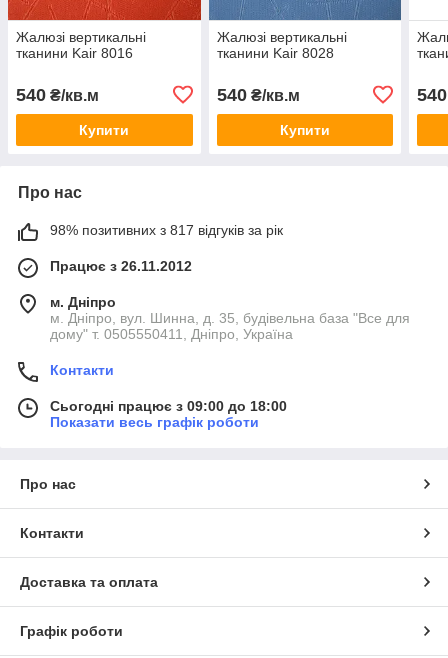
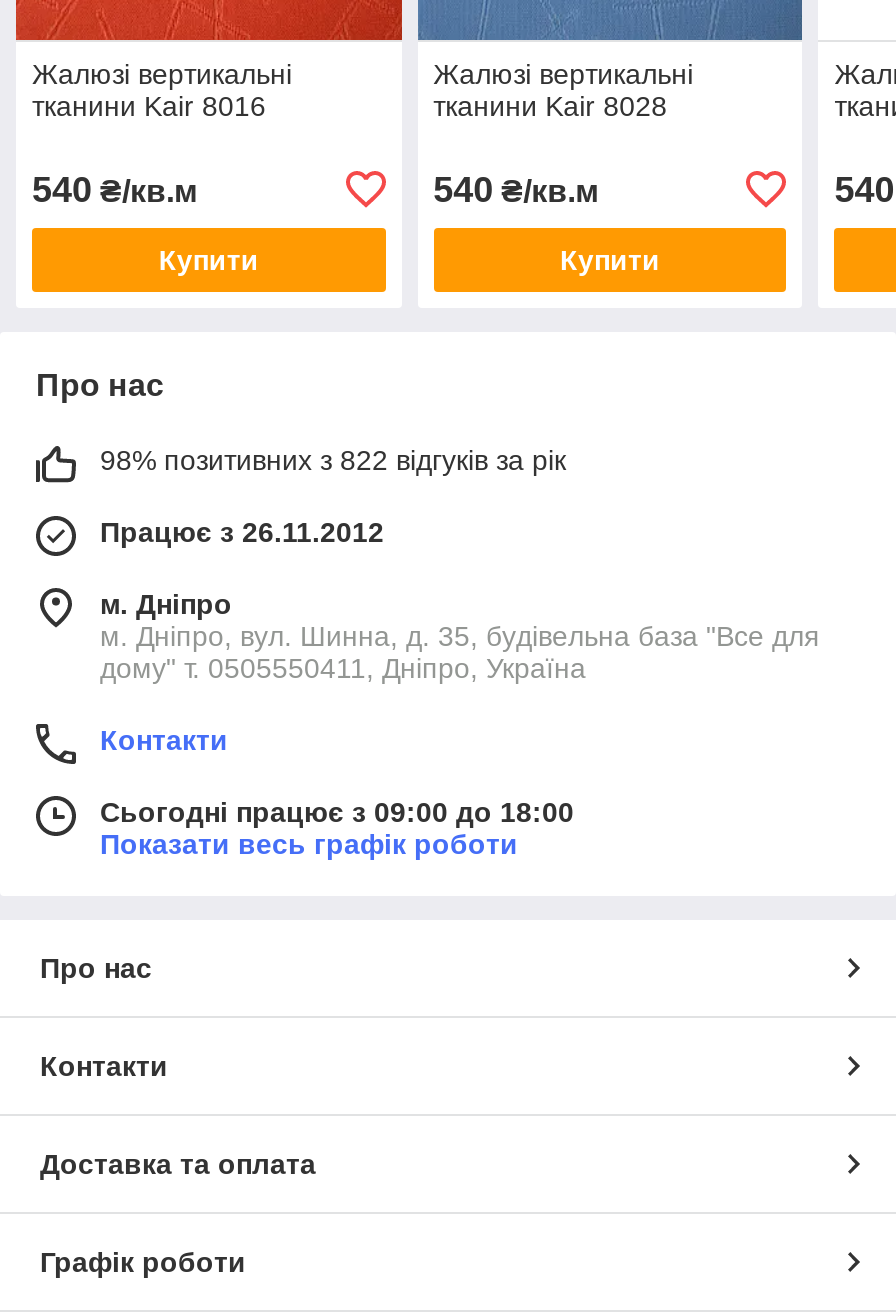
- 98% позитивних з 817 відгуків за рік
+ 98% позитивних з 822 відгуків за рік
